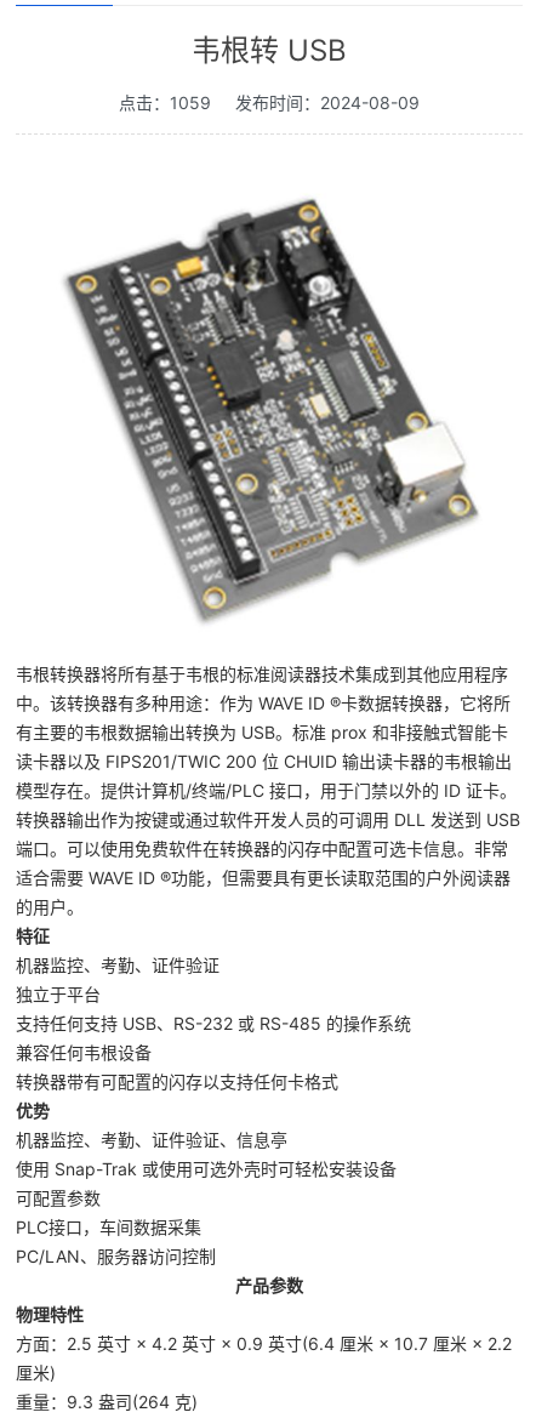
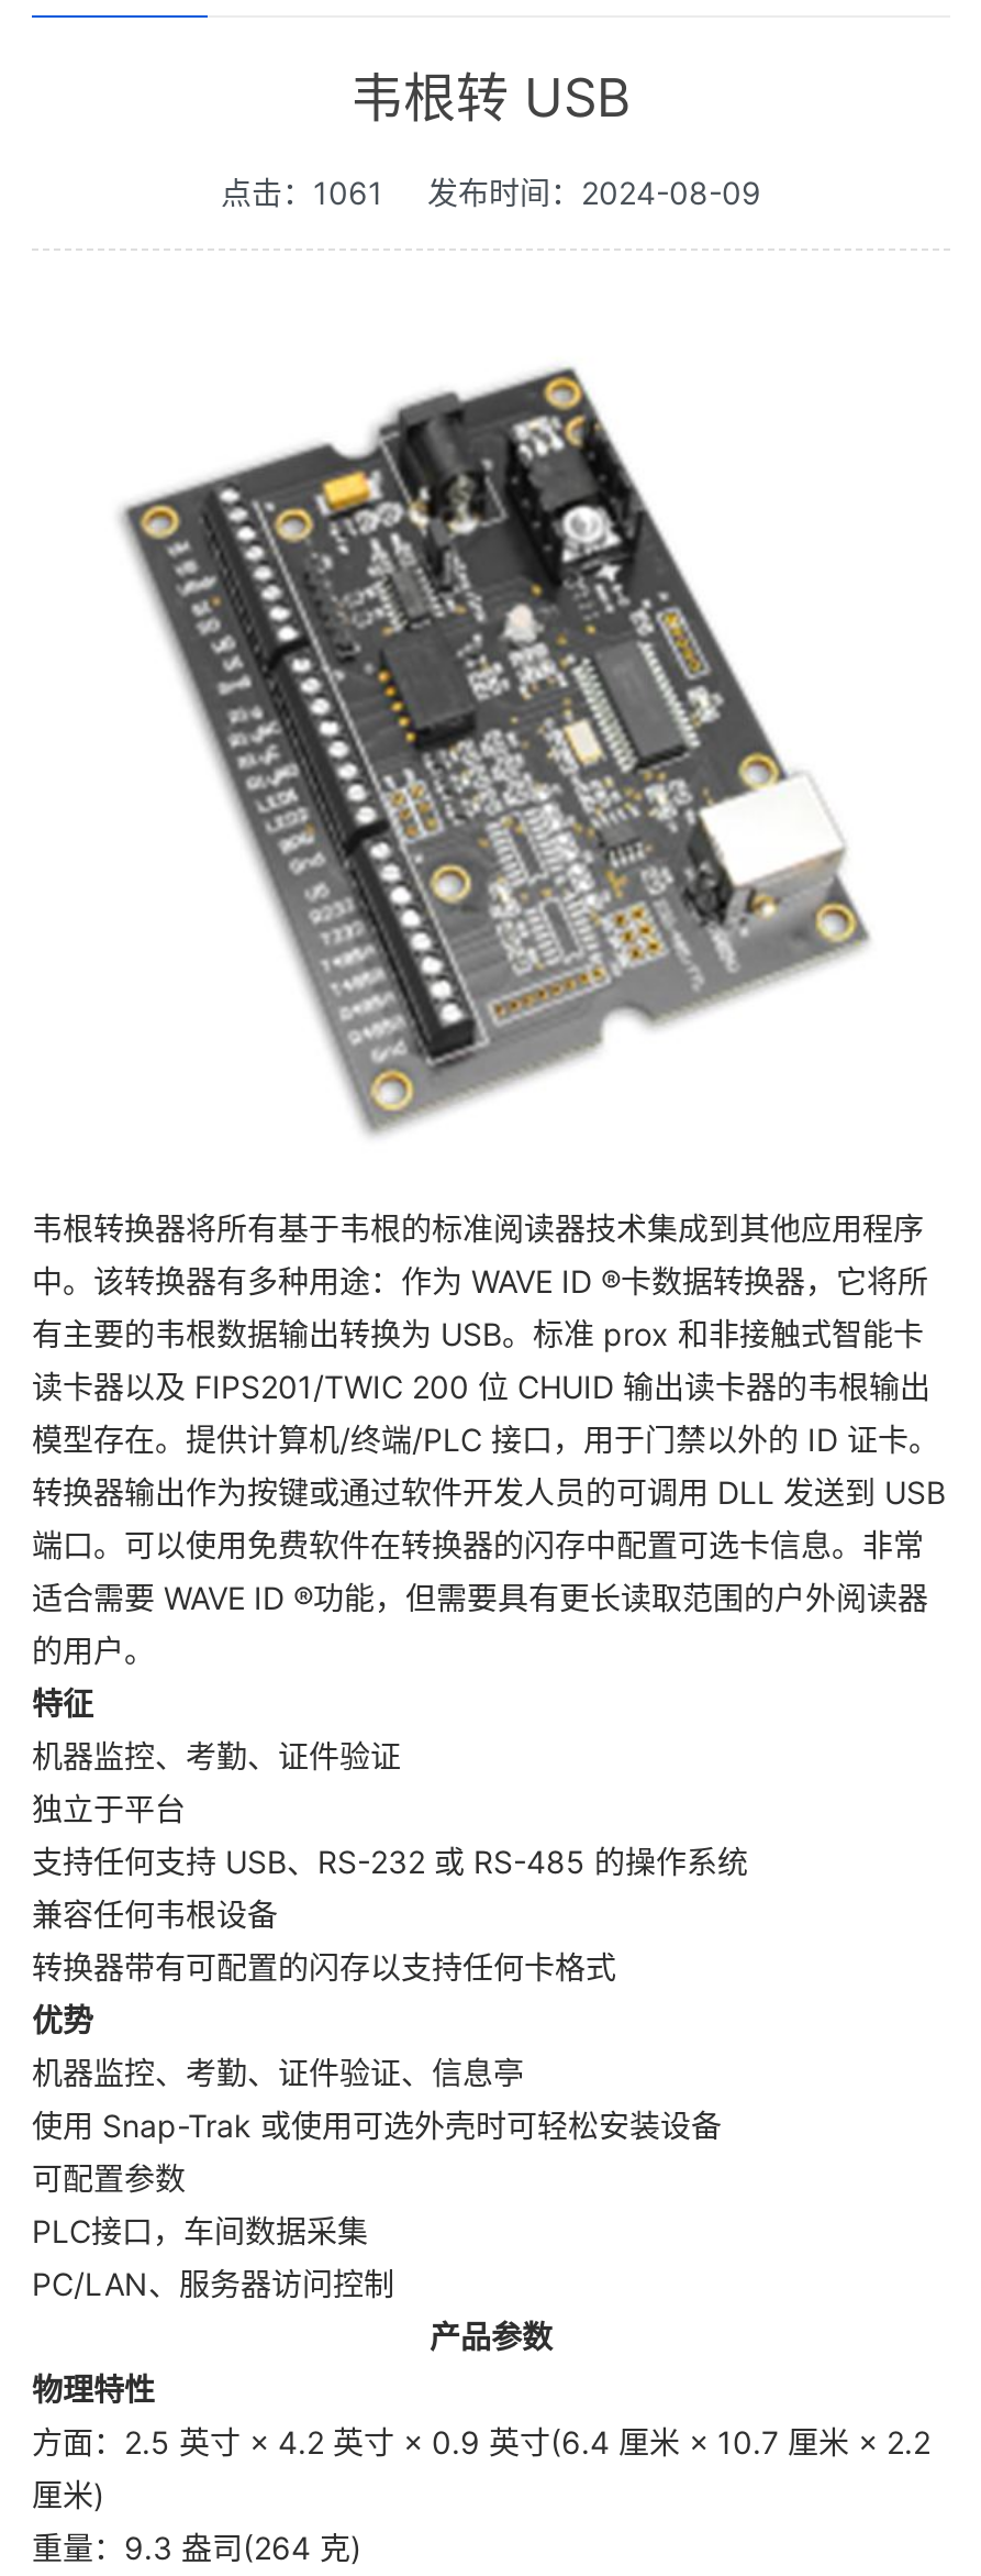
- 点击：1059 发布时间：2024-08-09
+ 点击：1061 发布时间：2024-08-09
